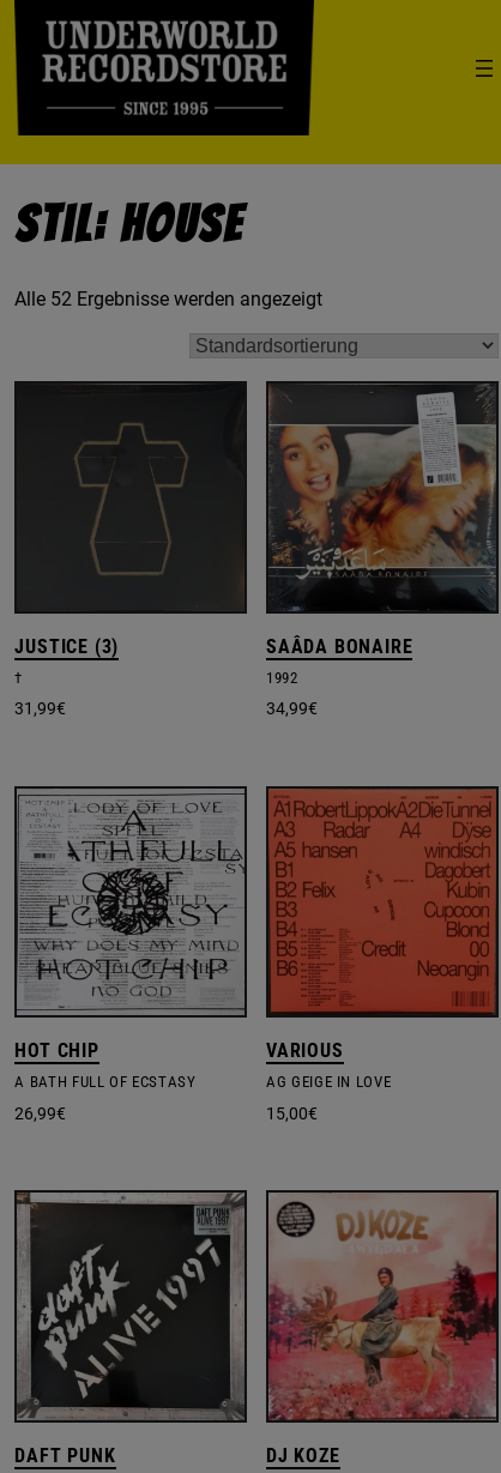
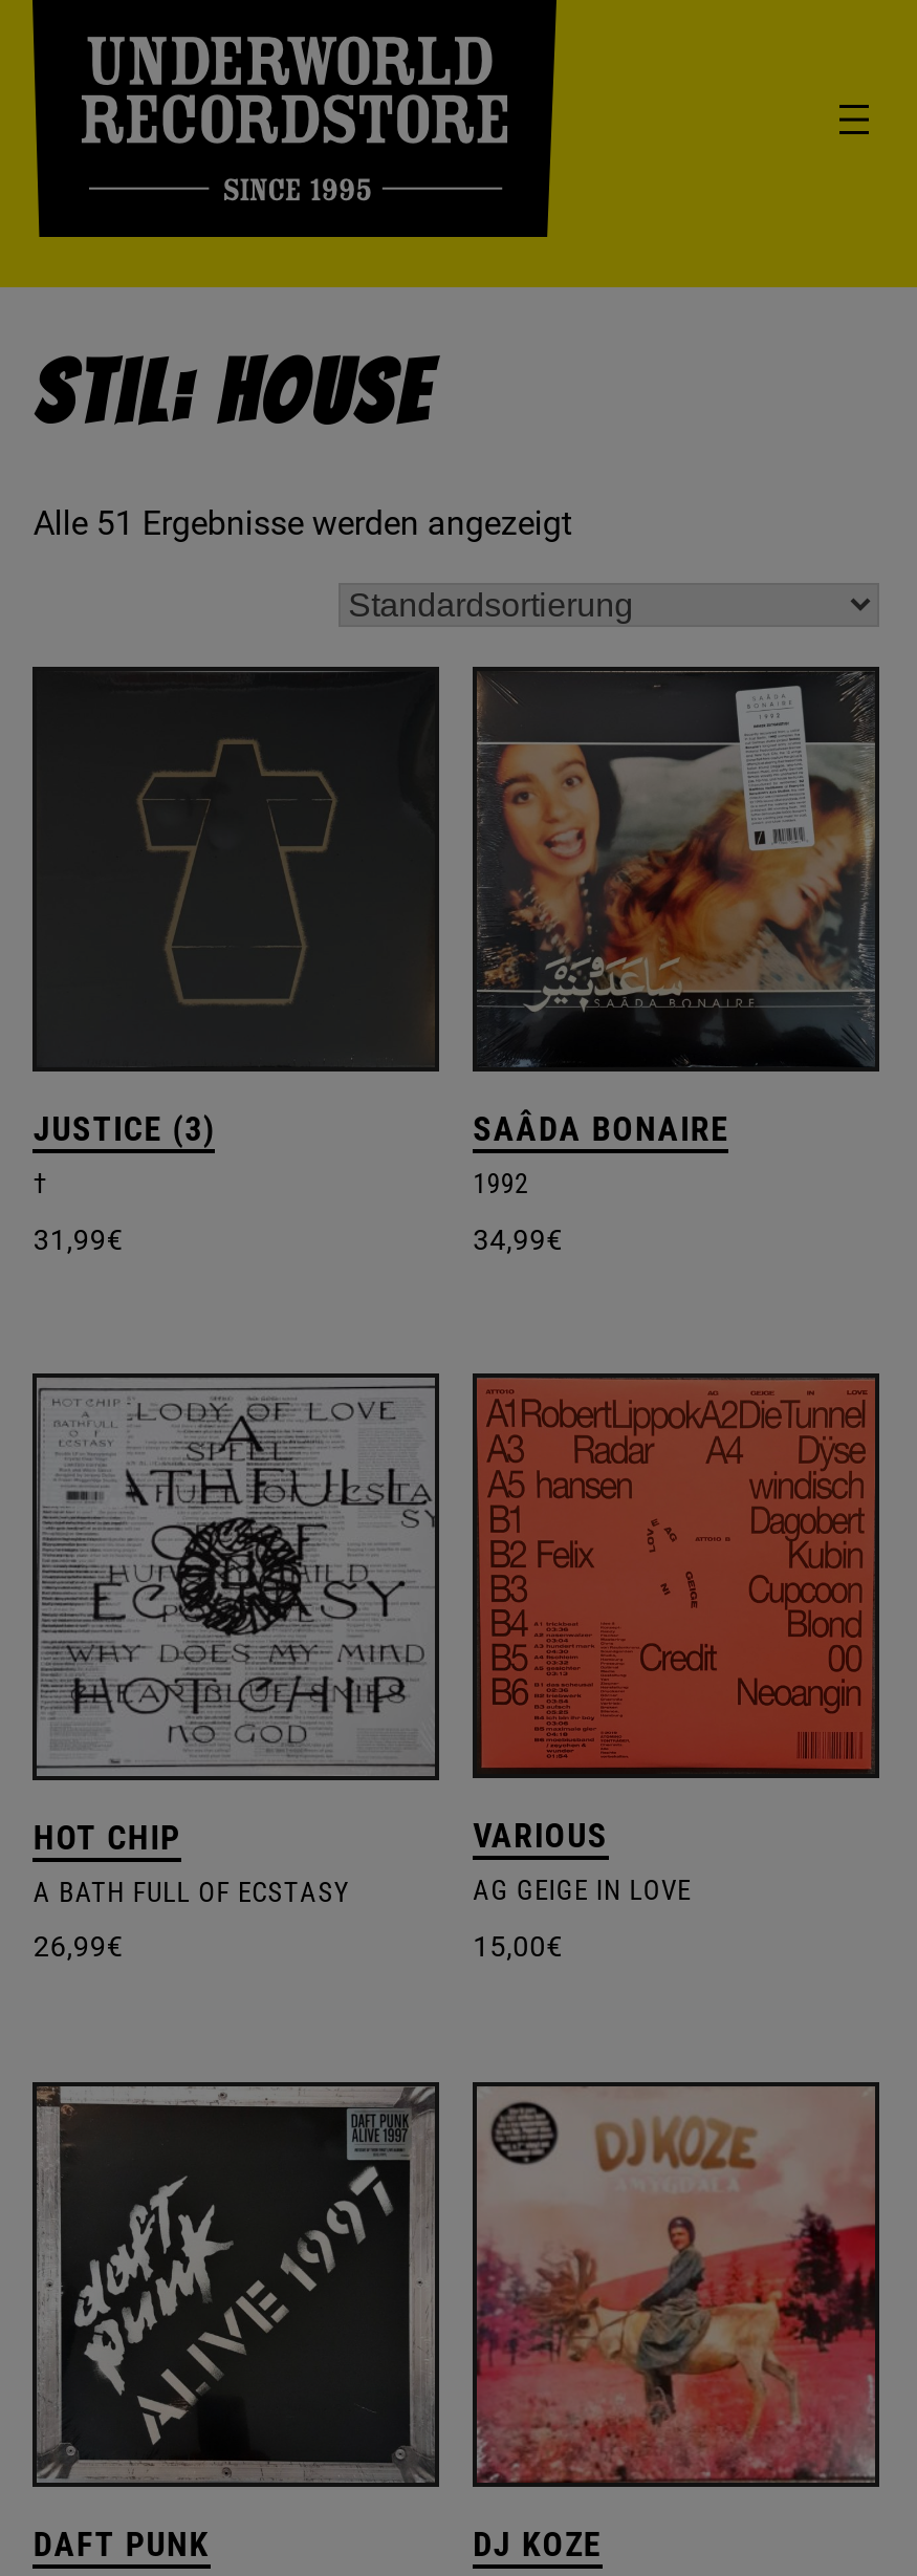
- Alle 52 Ergebnisse werden angezeigt
+ Alle 51 Ergebnisse werden angezeigt
